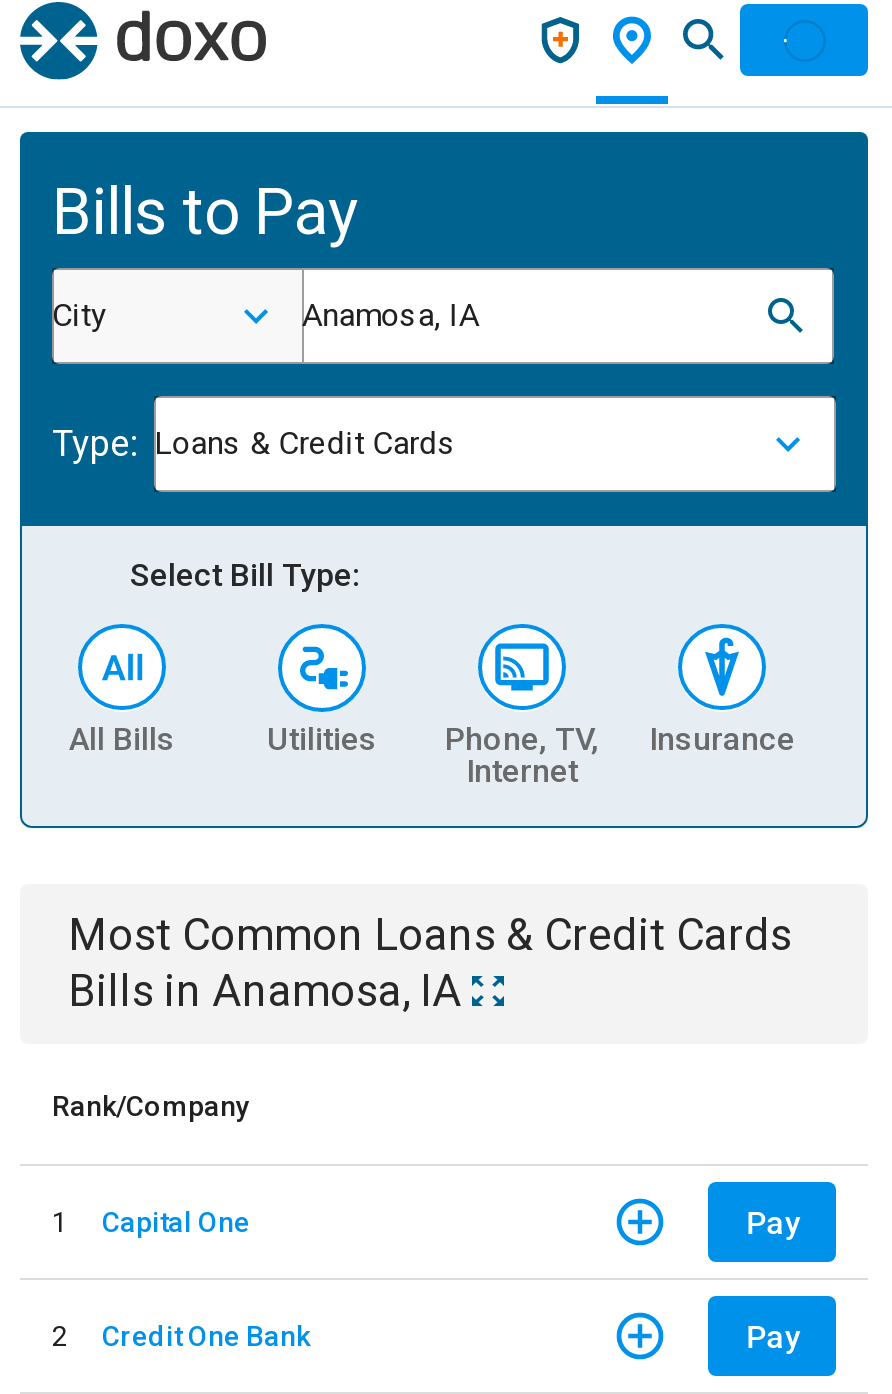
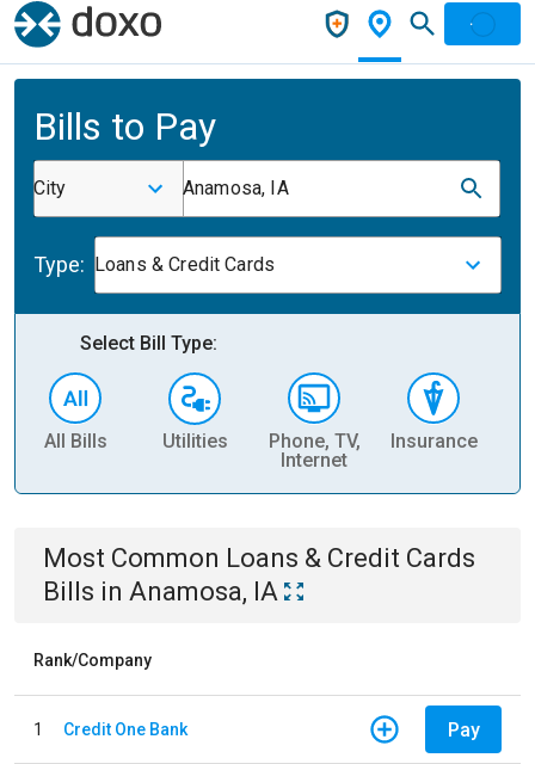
- Capital One
- Pay
- 2
